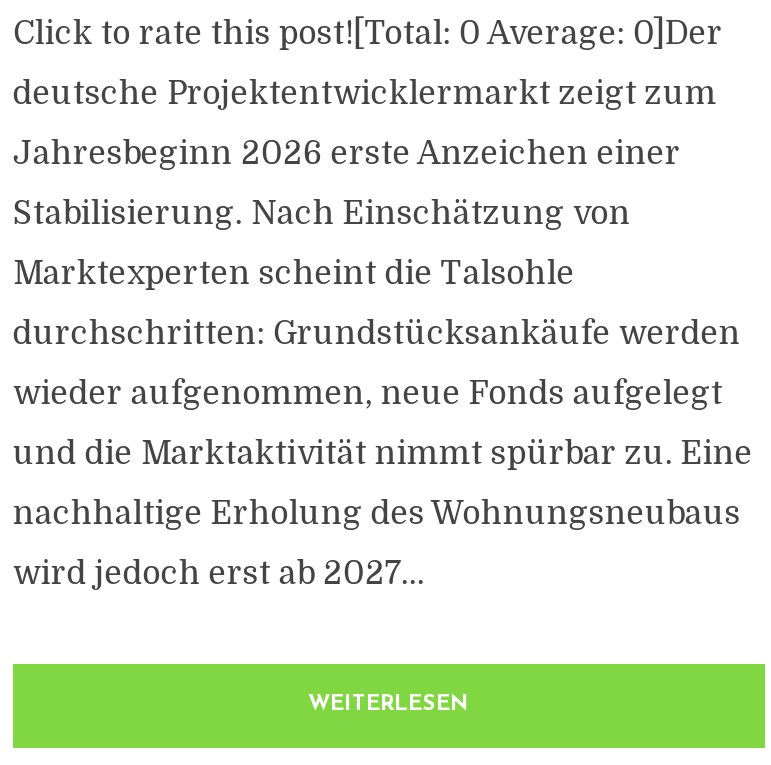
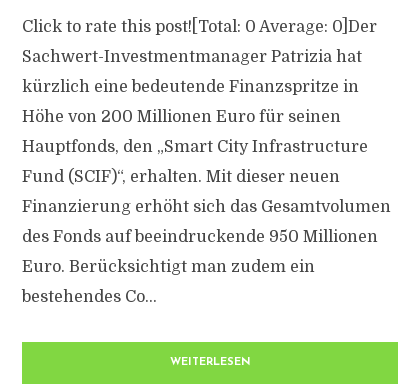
- deutsche Projektentwicklermarkt zeigt zum
+ Sachwert-Investmentmanager Patrizia hat

- Jahresbeginn 2026 erste Anzeichen einer
+ kürzlich eine bedeutende Finanzspritze in

- Stabilisierung. Nach Einschätzung von
+ Höhe von 200 Millionen Euro für seinen

- Marktexperten scheint die Talsohle
+ Hauptfonds, den „Smart City Infrastructure

- durchschritten: Grundstücksankäufe werden
+ Fund (SCIF)“, erhalten. Mit dieser neuen

- wieder aufgenommen, neue Fonds aufgelegt
+ Finanzierung erhöht sich das Gesamtvolumen

- und die Marktaktivität nimmt spürbar zu. Eine
+ des Fonds auf beeindruckende 950 Millionen

- nachhaltige Erholung des Wohnungsneubaus
+ Euro. Berücksichtigt man zudem ein

- wird jedoch erst ab 2027...
+ bestehendes Co...
